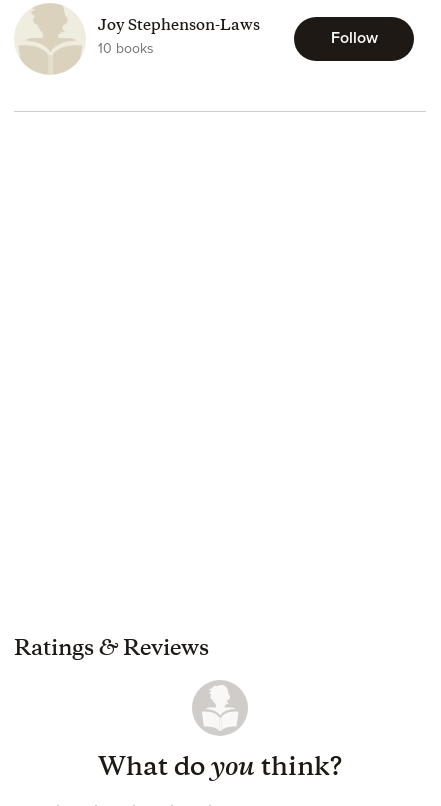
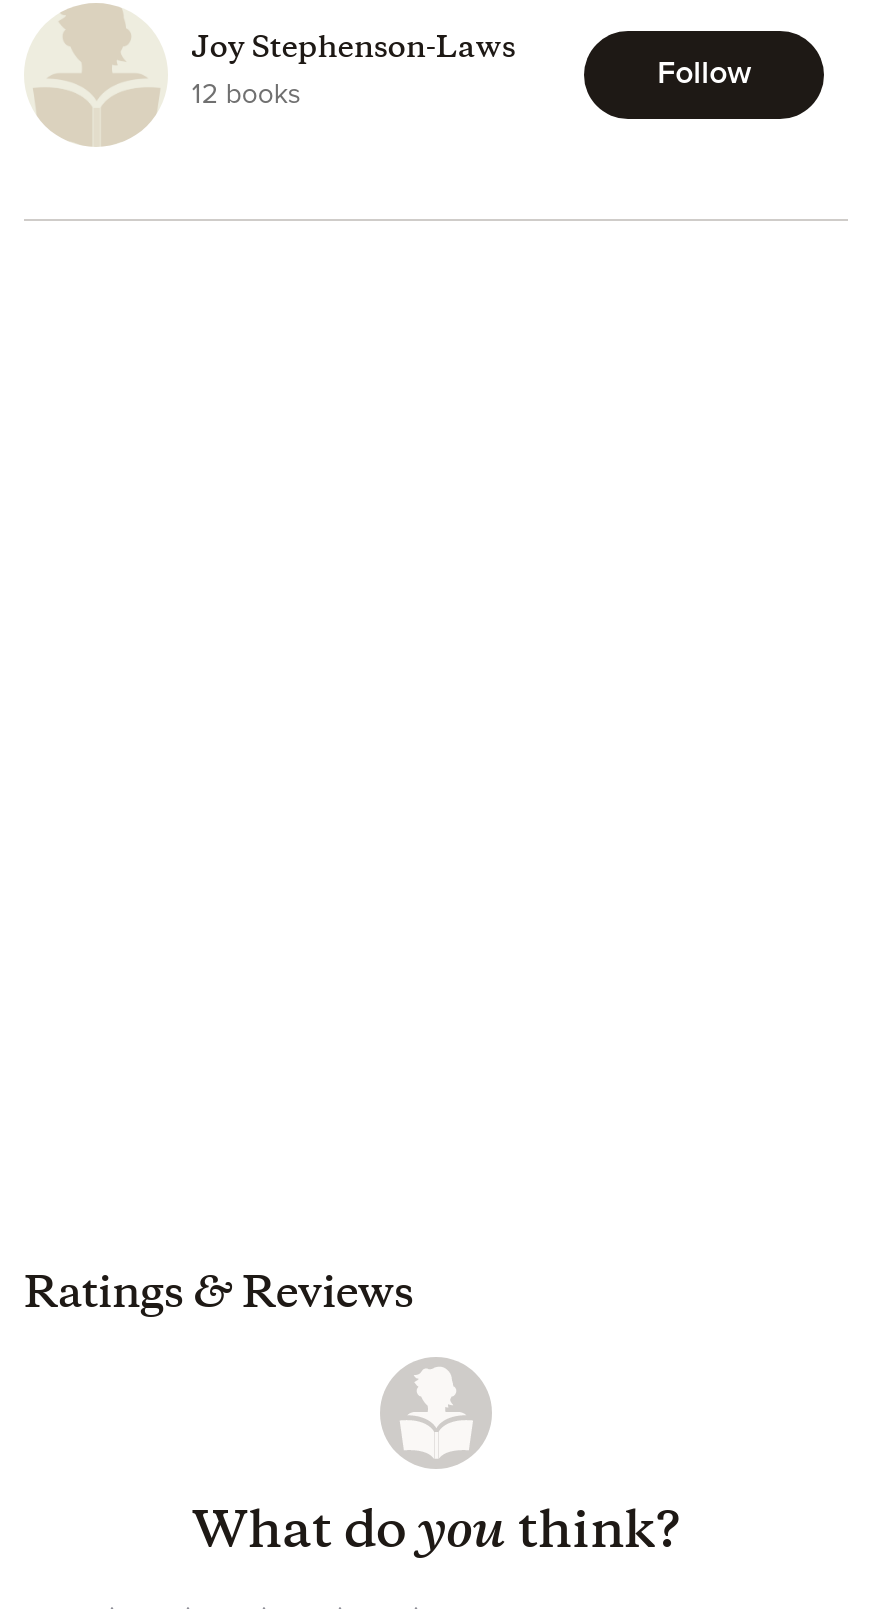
- 10 books
+ 12 books
